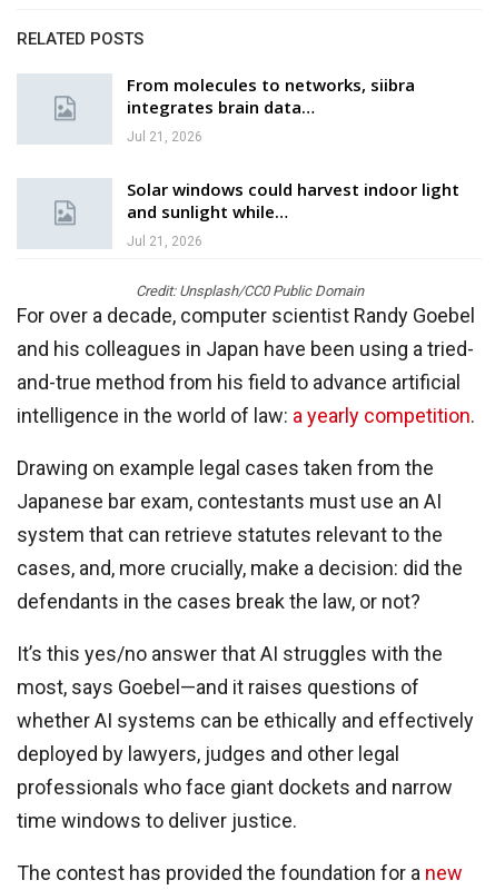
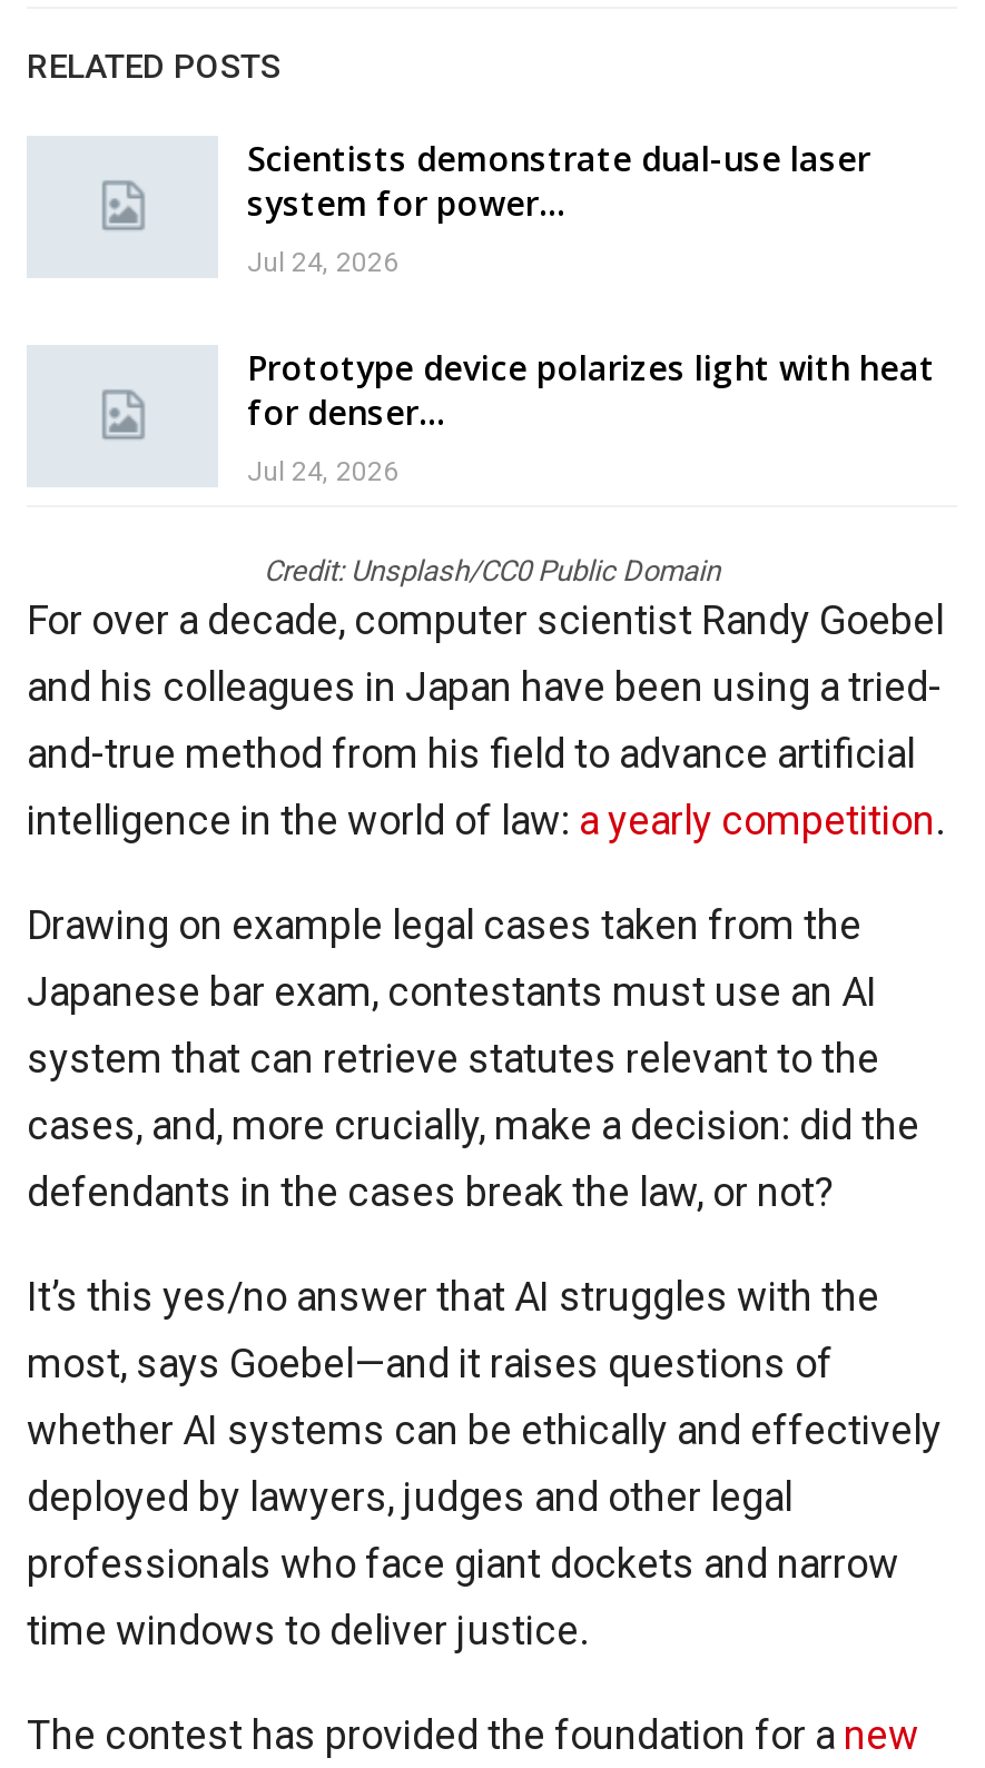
- From molecules to networks, siibra
- integrates brain data…
+ Scientists demonstrate dual-use laser
+ system for power…

- Jul 21, 2026
+ Jul 24, 2026

- Solar windows could harvest indoor light
- and sunlight while…
+ Prototype device polarizes light with heat
+ for denser…

- Jul 21, 2026
+ Jul 24, 2026
